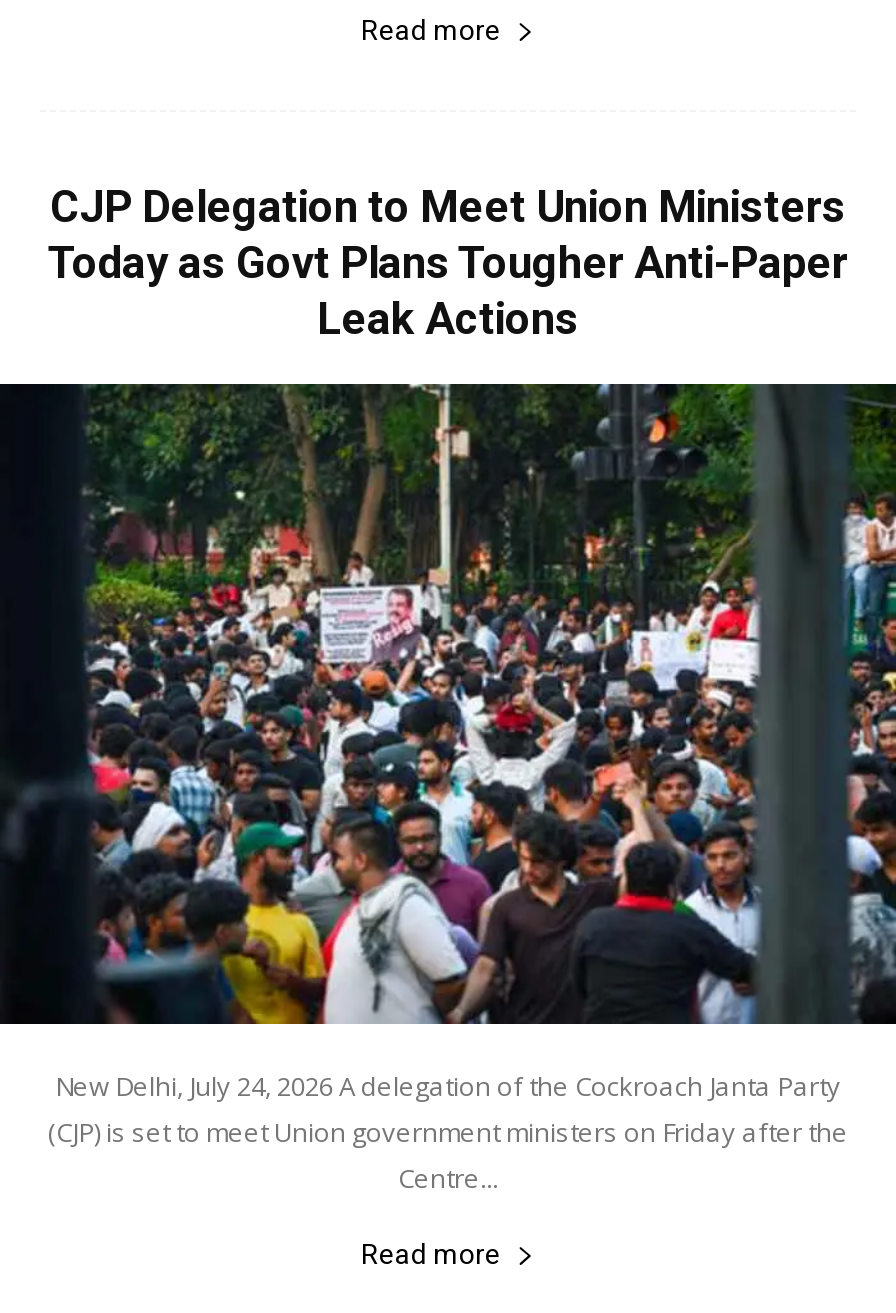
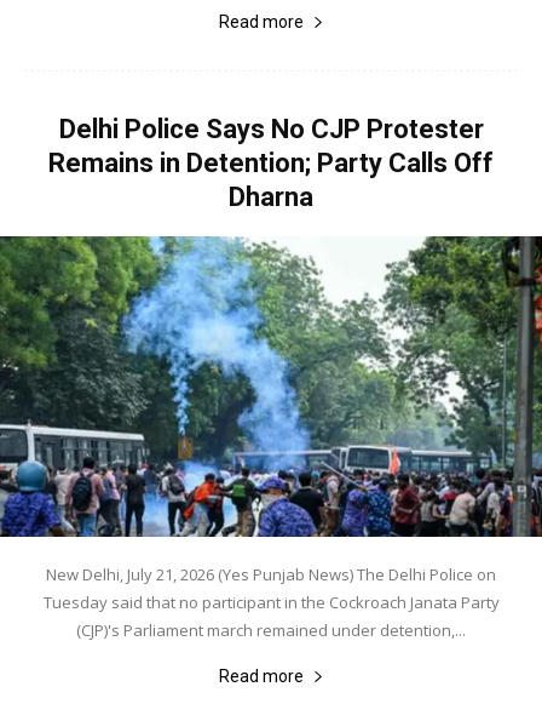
- CJP Delegation to Meet Union Ministers
- Today as Govt Plans Tougher Anti-Paper
- Leak Actions
+ Delhi Police Says No CJP Protester
+ Remains in Detention; Party Calls Off
+ Dharna

- [image]
- New Delhi, July 24, 2026 A delegation of the Cockroach Janta Party
- (CJP) is set to meet Union government ministers on Friday after the
- Centre...
+ [image]
+ New Delhi, July 21, 2026 (Yes Punjab News) The Delhi Police on
+ Tuesday said that no participant in the Cockroach Janata Party
+ (CJP)'s Parliament march remained under detention,...
